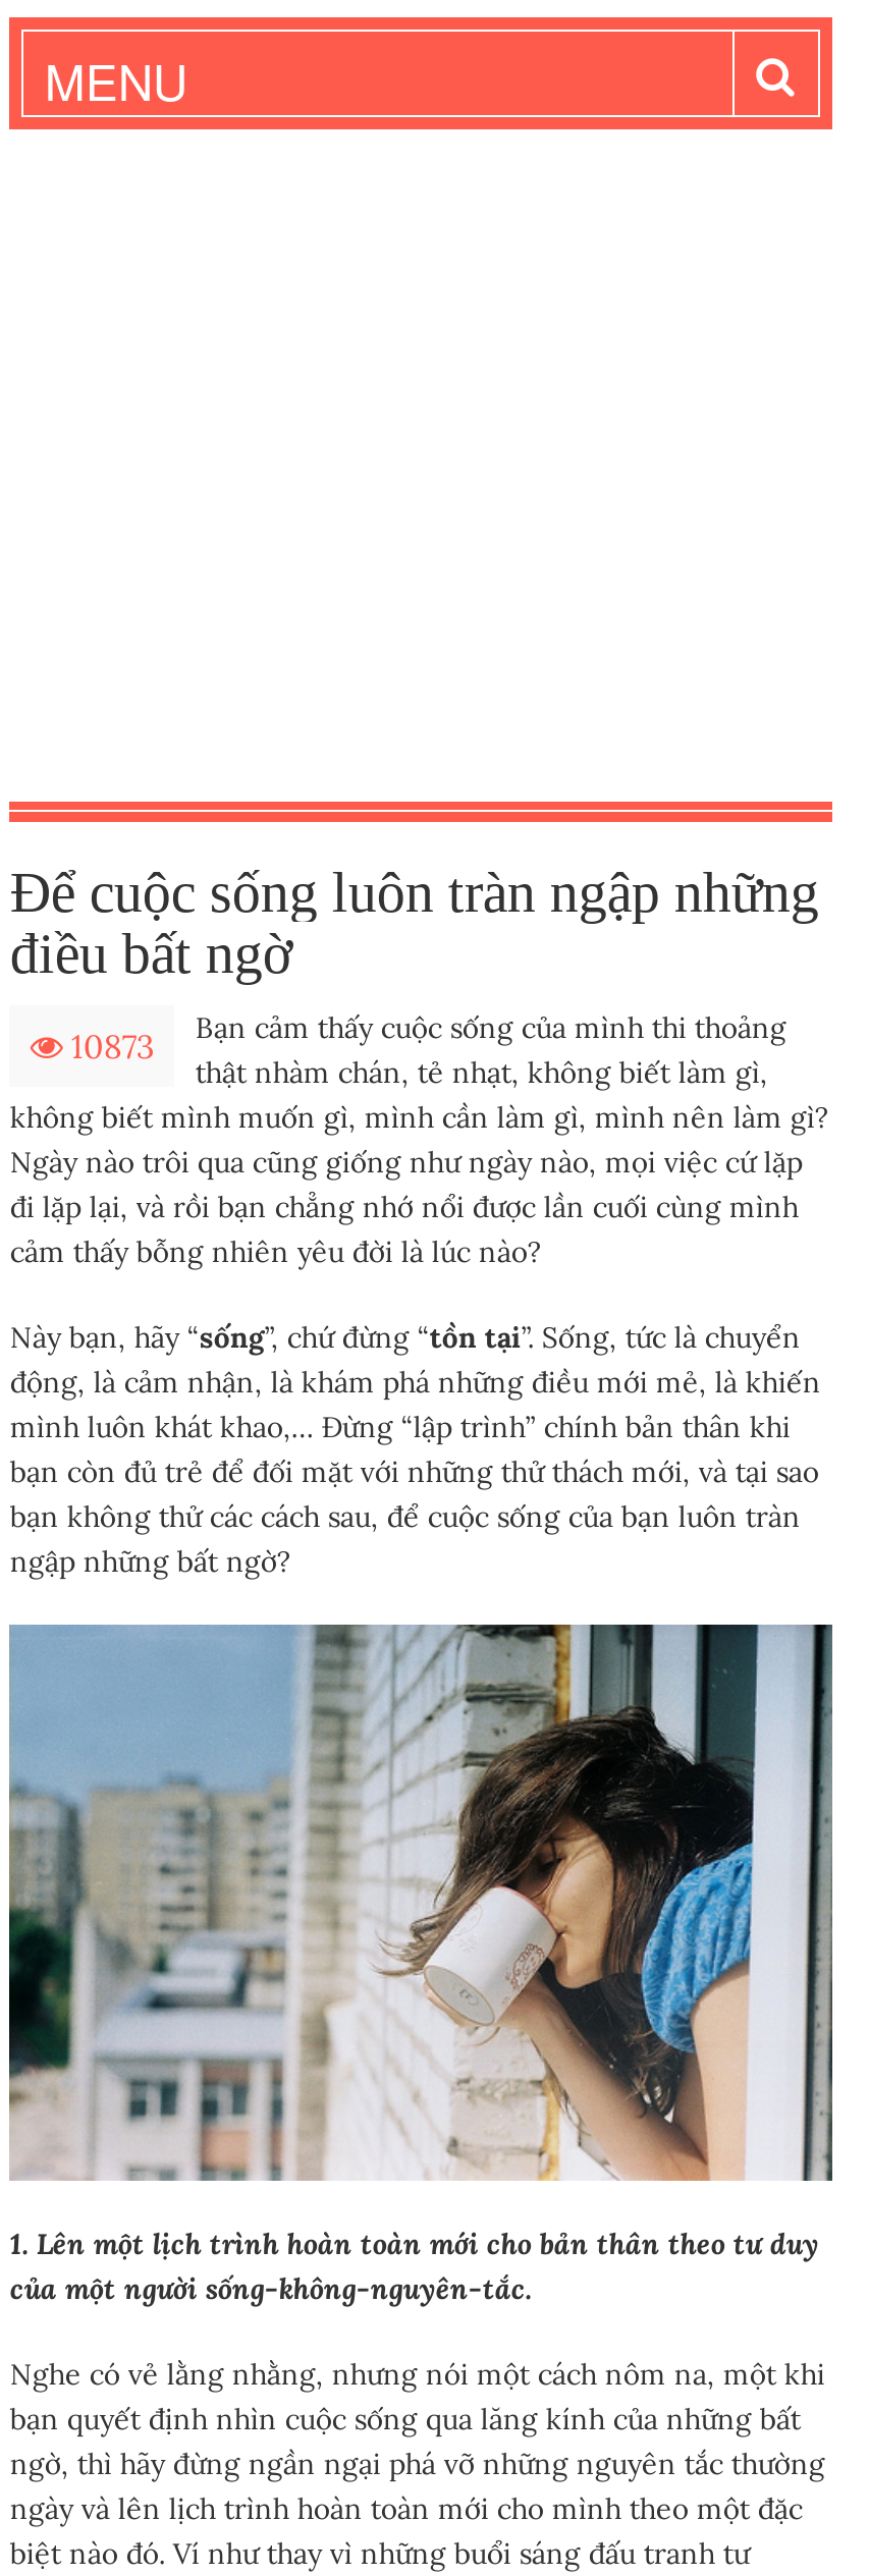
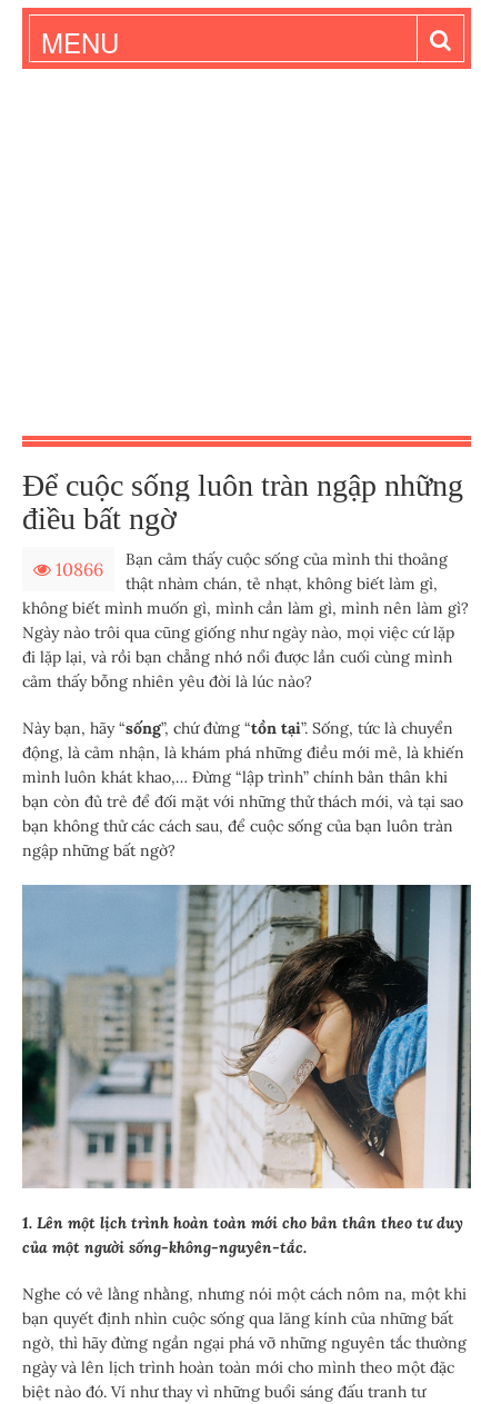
- 10873 Bạn cảm thấy cuộc sống của mình thi thoảng
+ 10866 Bạn cảm thấy cuộc sống của mình thi thoảng
